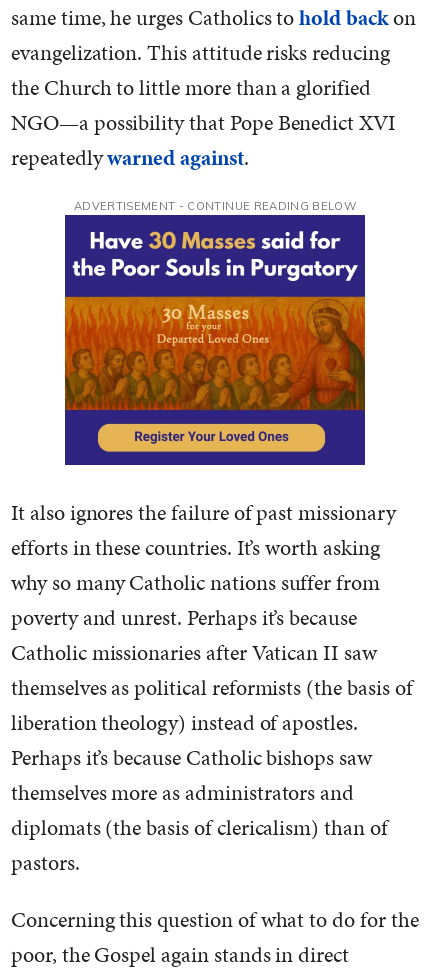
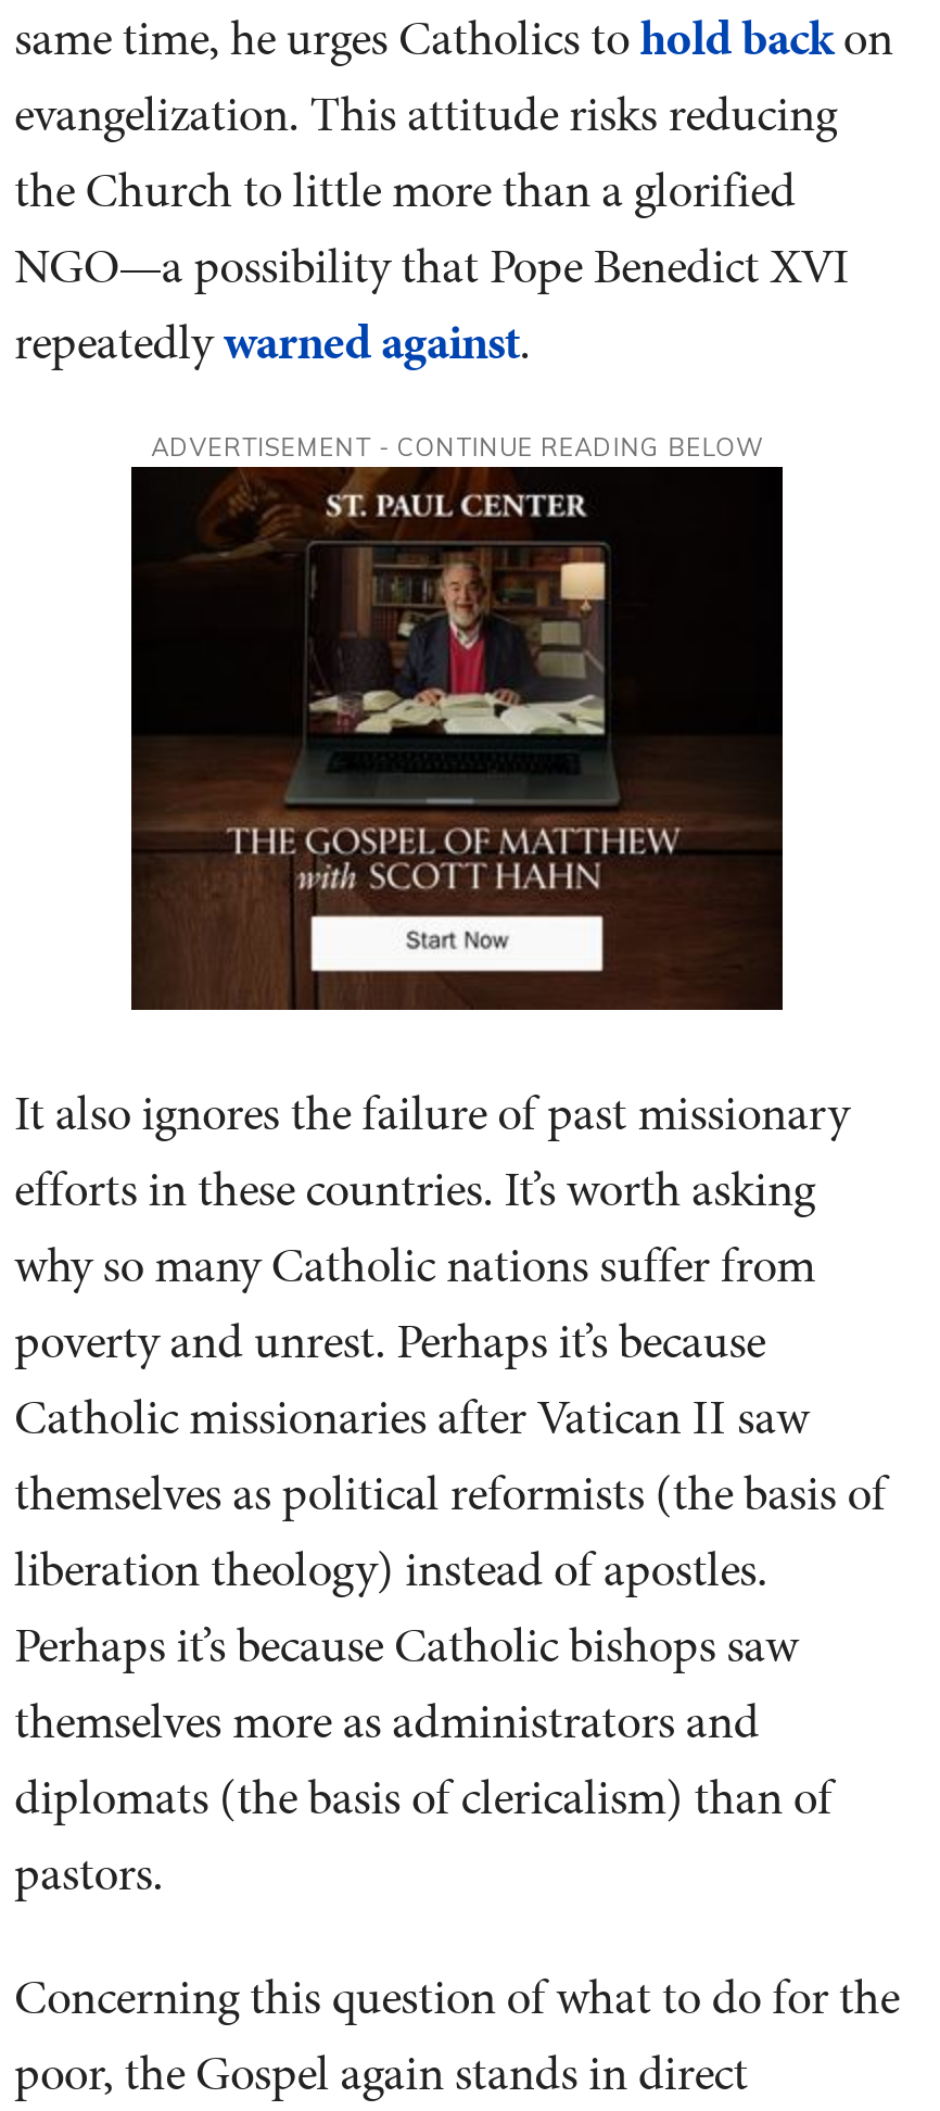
- [image]
+ [image]
